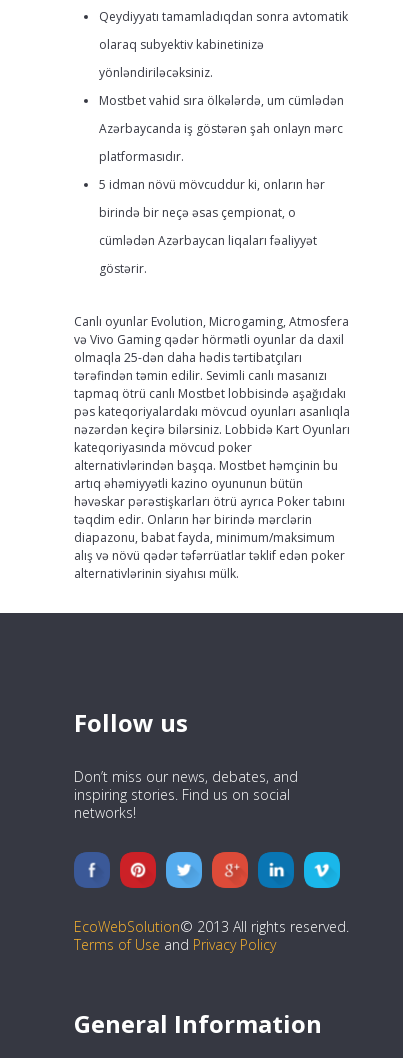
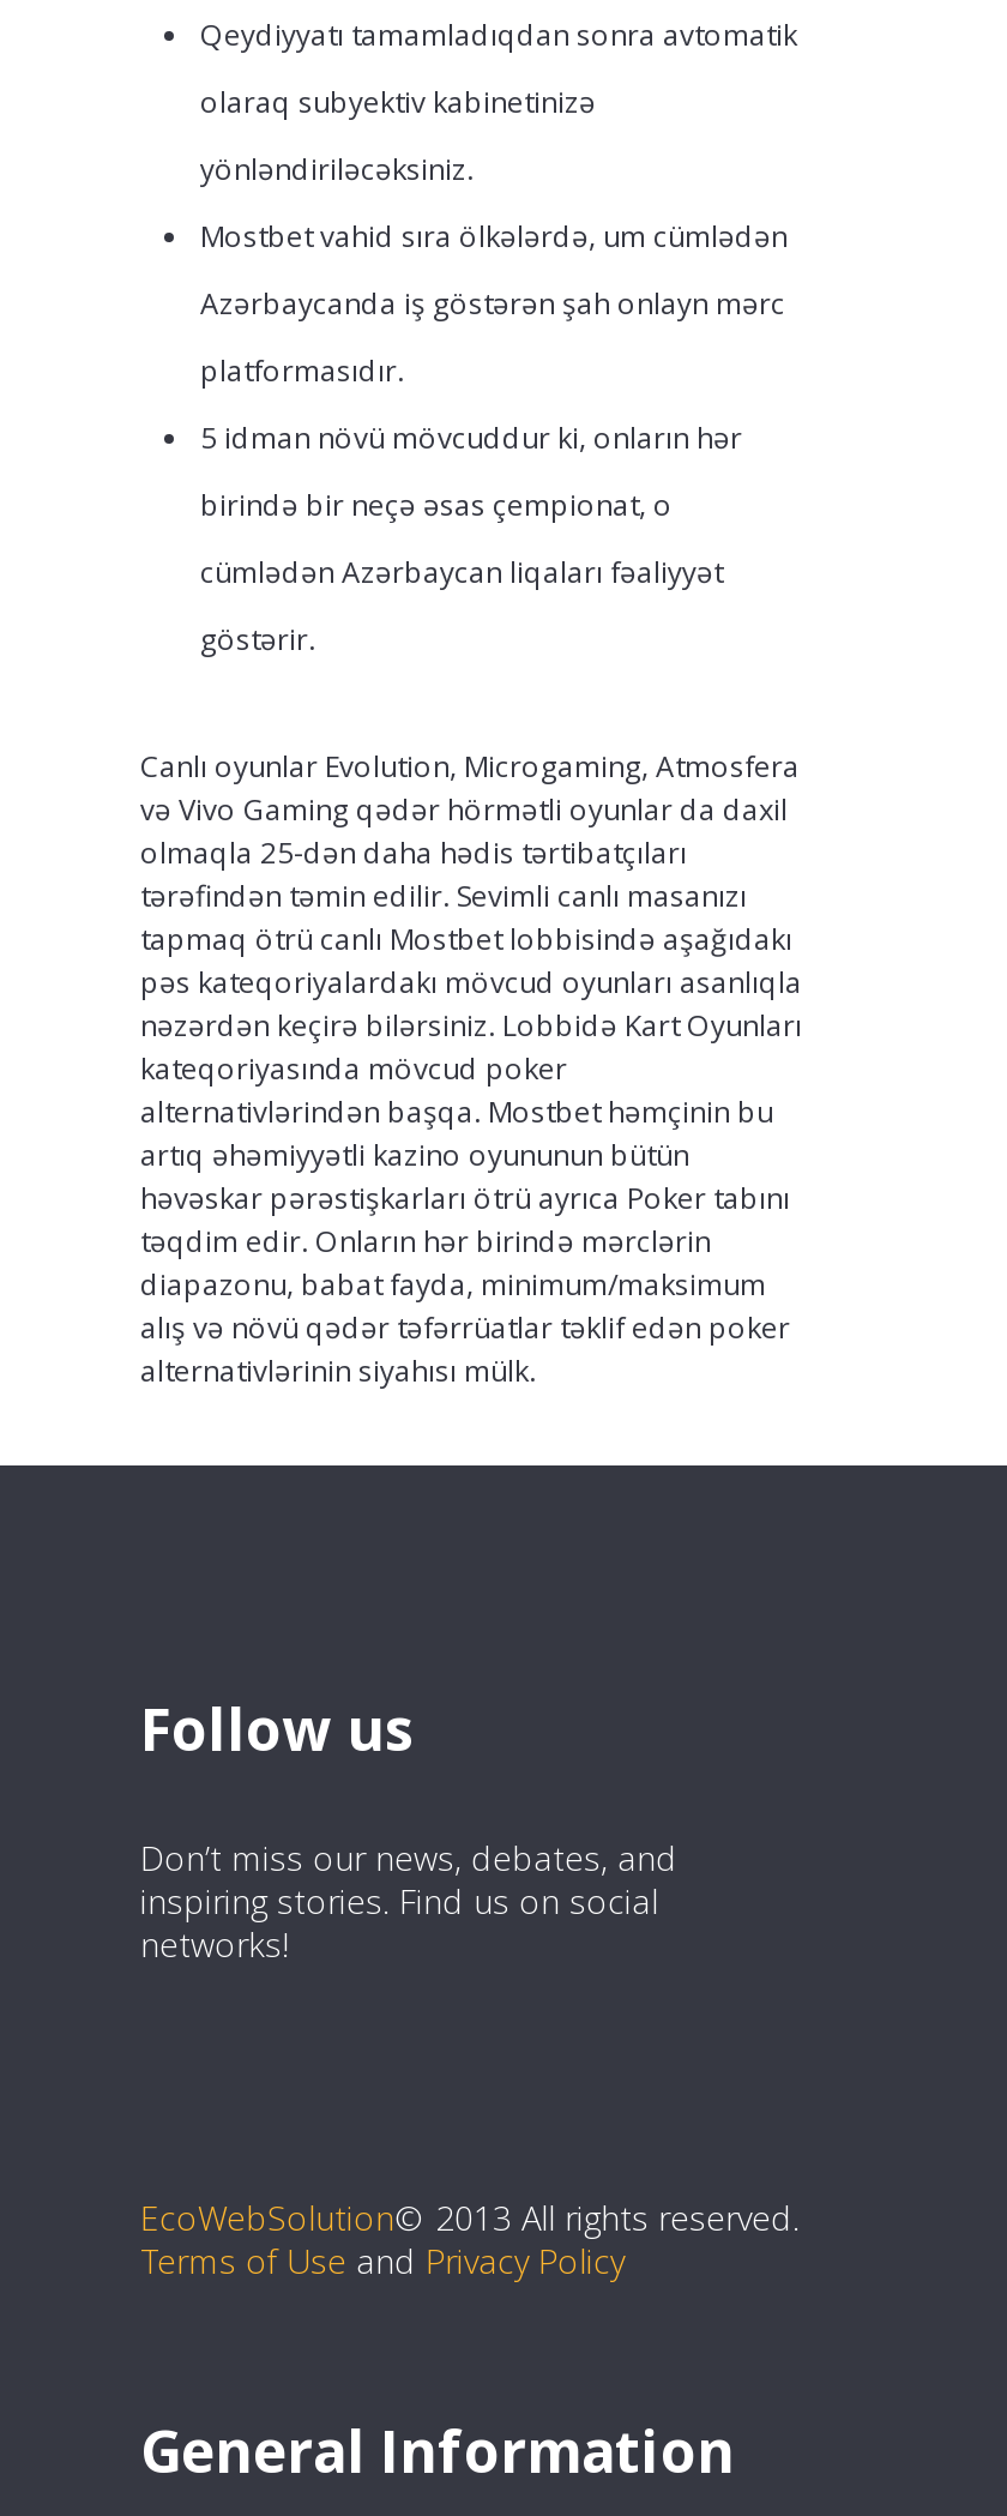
- [image]

- [image]

- [image]

- [image]

- [image]

- [image]
